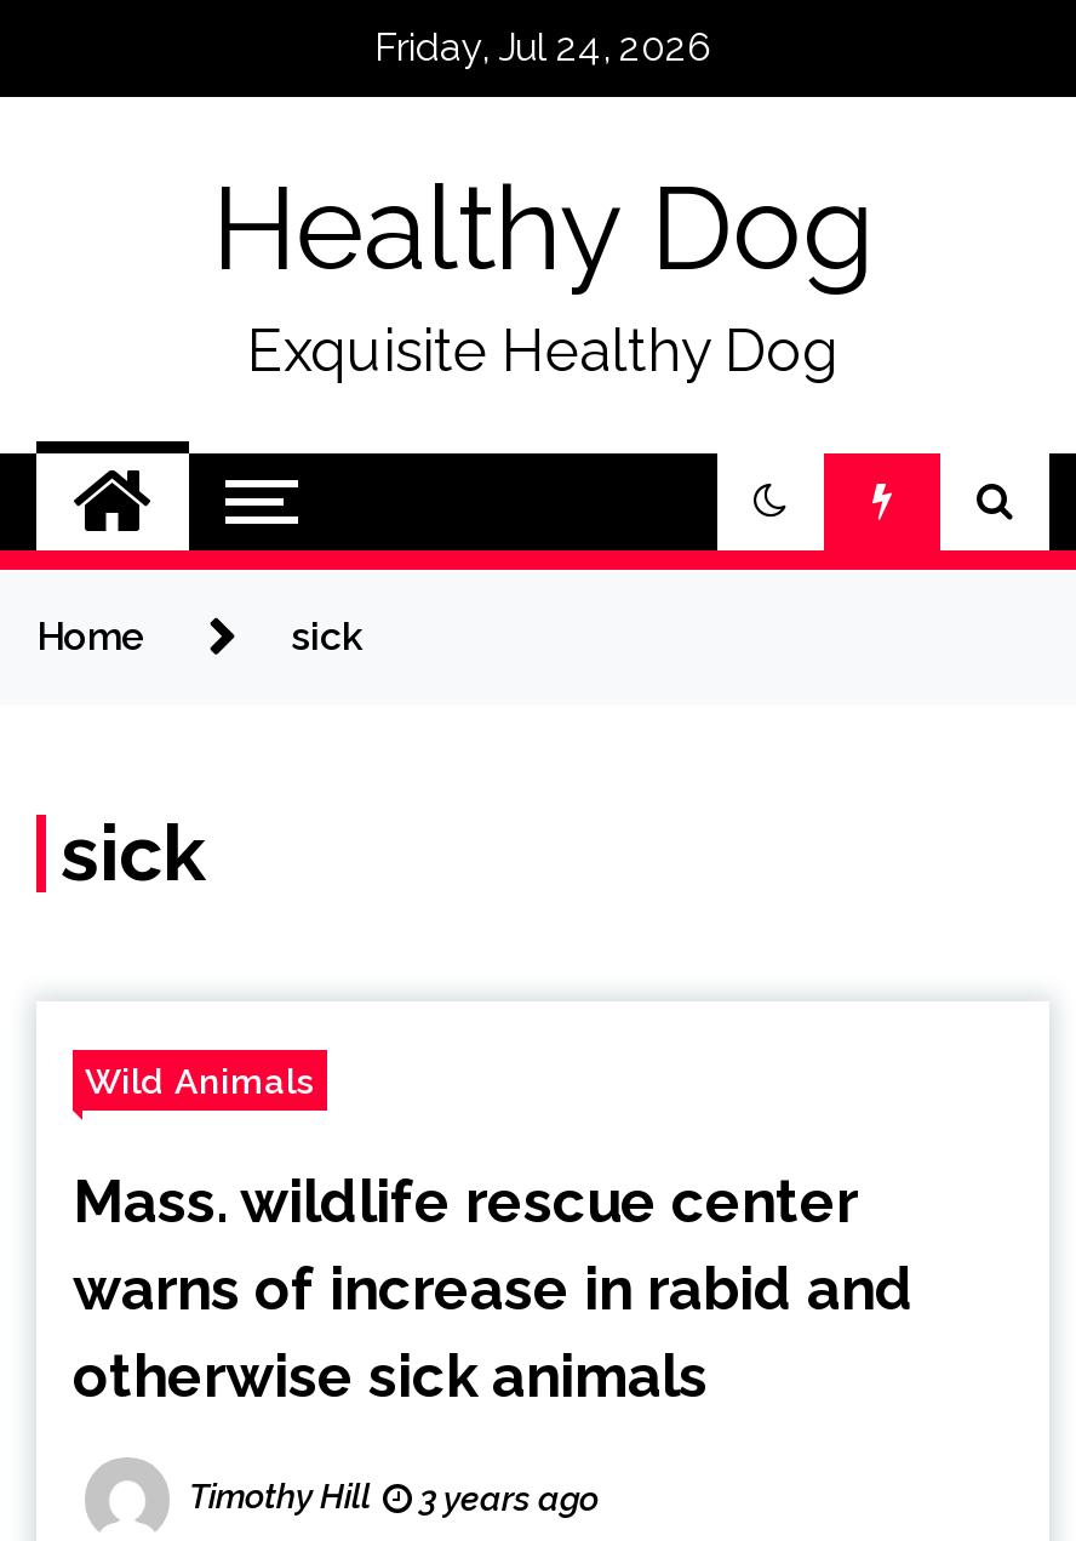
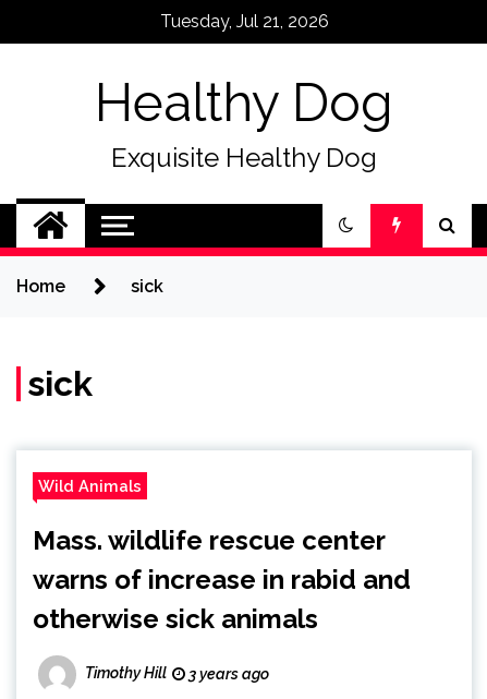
- Friday, Jul 24, 2026
+ Tuesday, Jul 21, 2026
